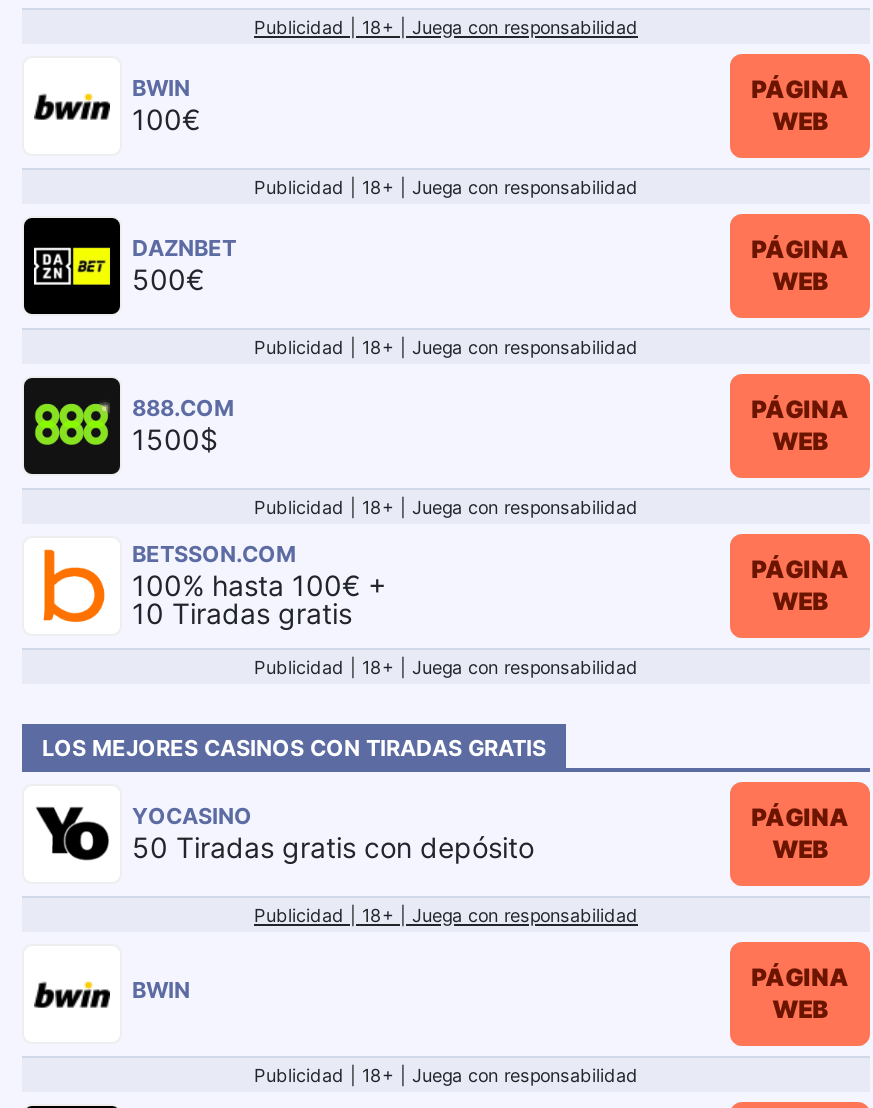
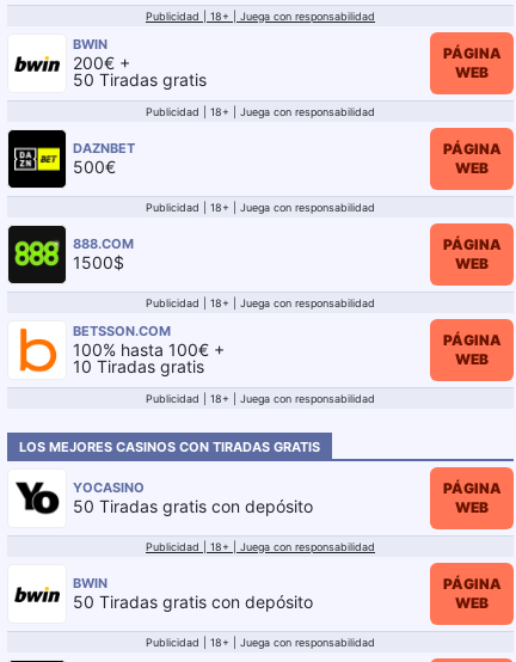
- 100€
+ 200€ +
+ 50 Tiradas gratis

+ 50 Tiradas gratis con depósito
